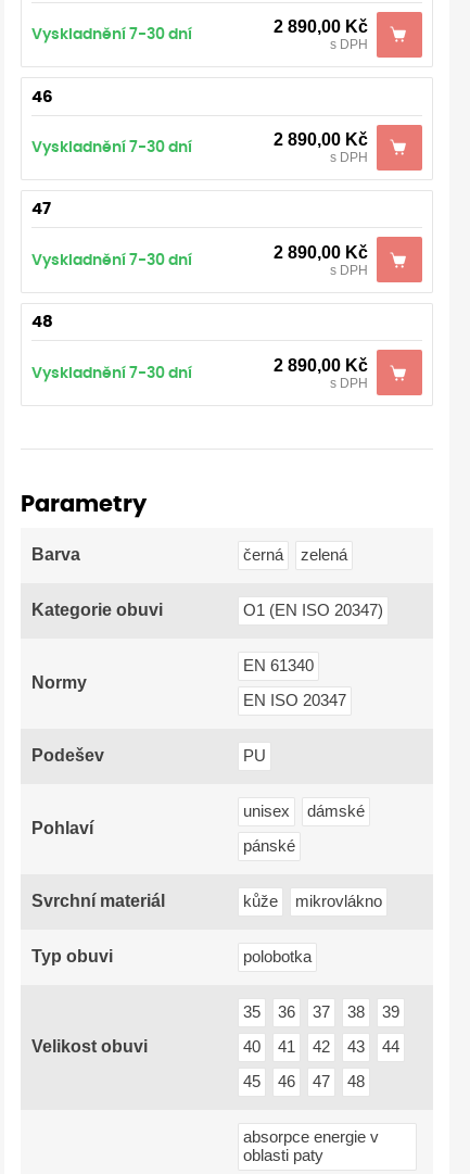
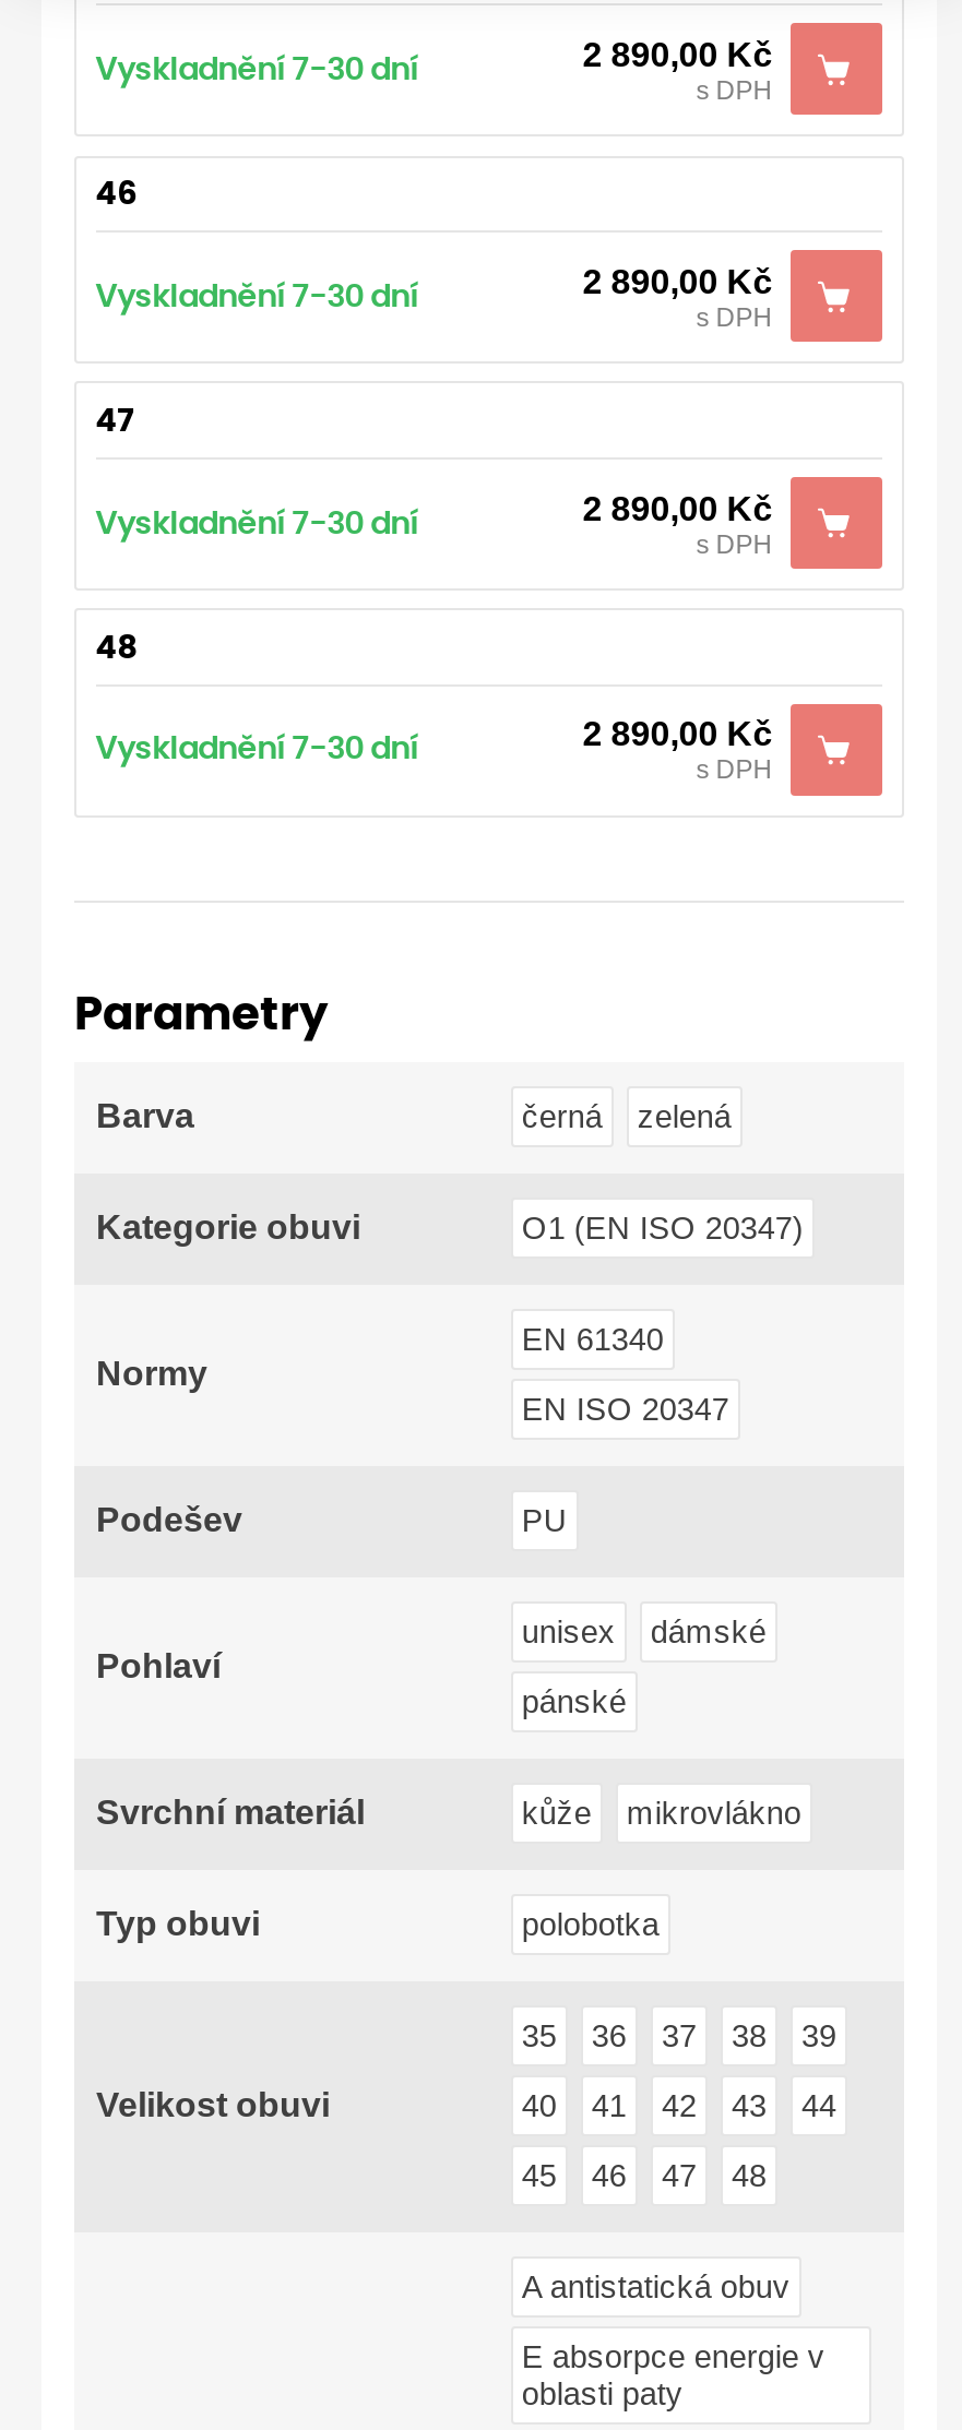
- absorpce energie v
+ A antistatická obuv
+ E absorpce energie v
